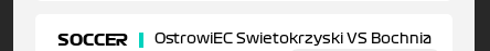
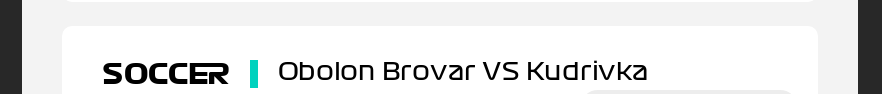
- OstrowiEC Swietokrzyski VS Bochnia
+ Obolon Brovar VS Kudrivka
